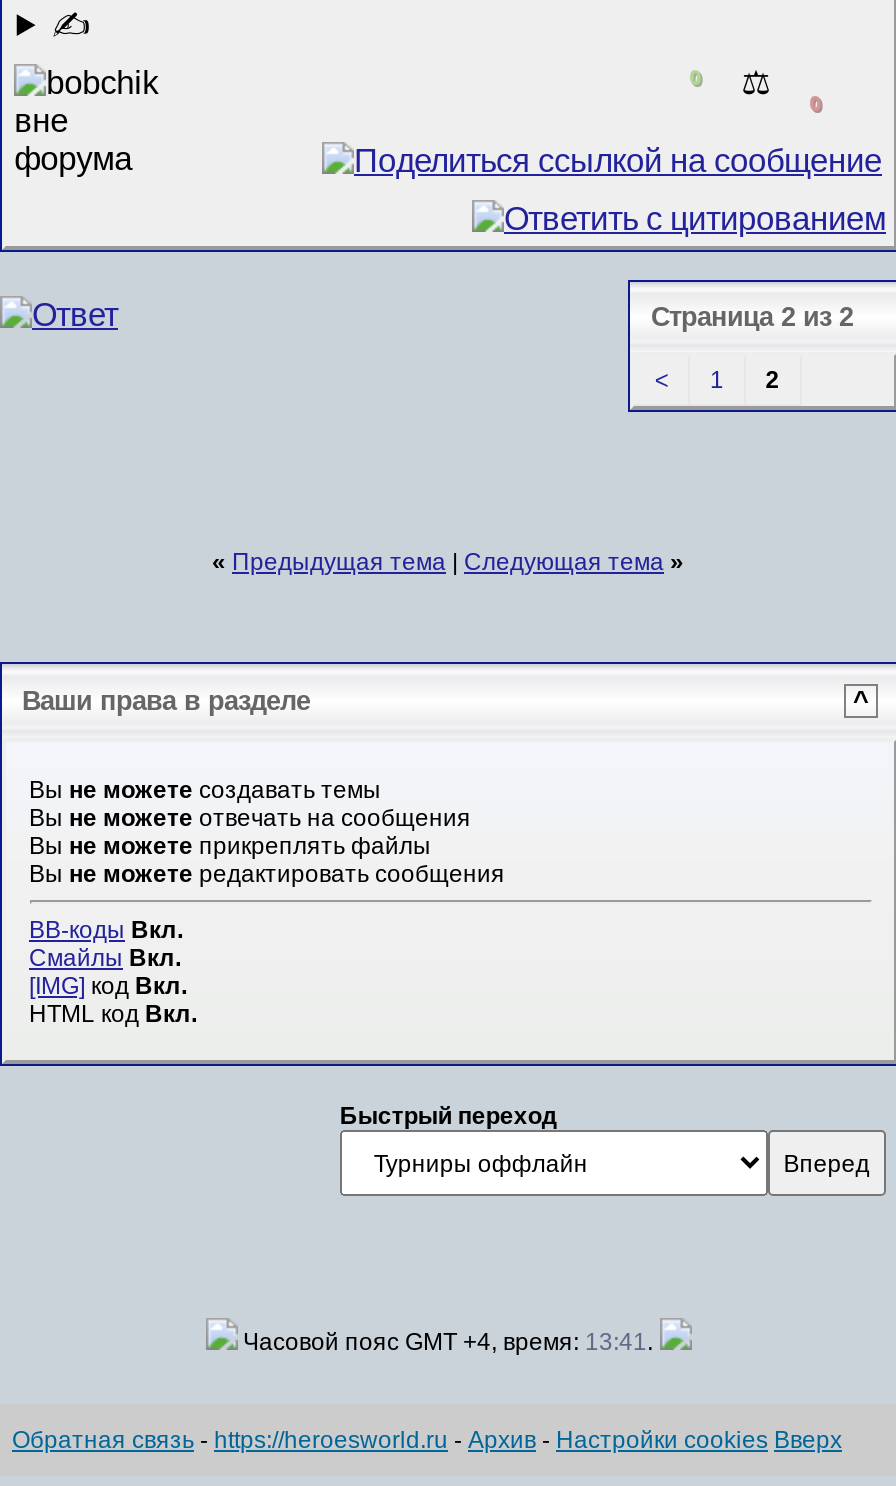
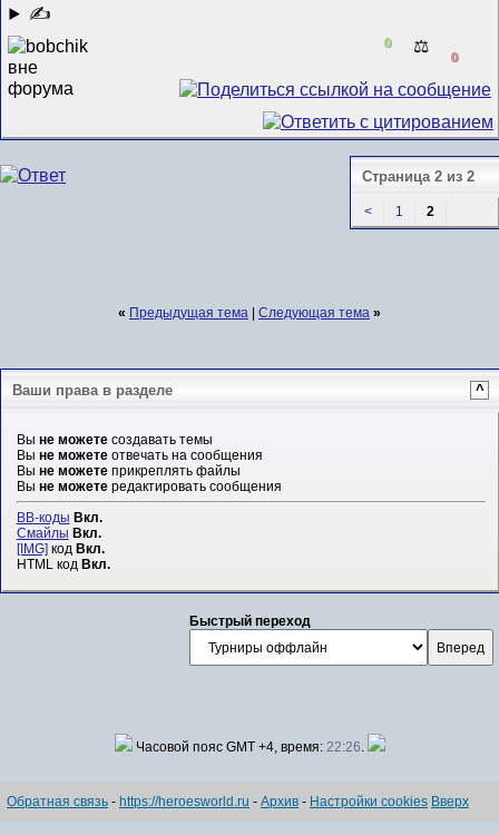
- Часовой пояс GMT +4, время: 13:41.
+ Часовой пояс GMT +4, время: 22:26.
